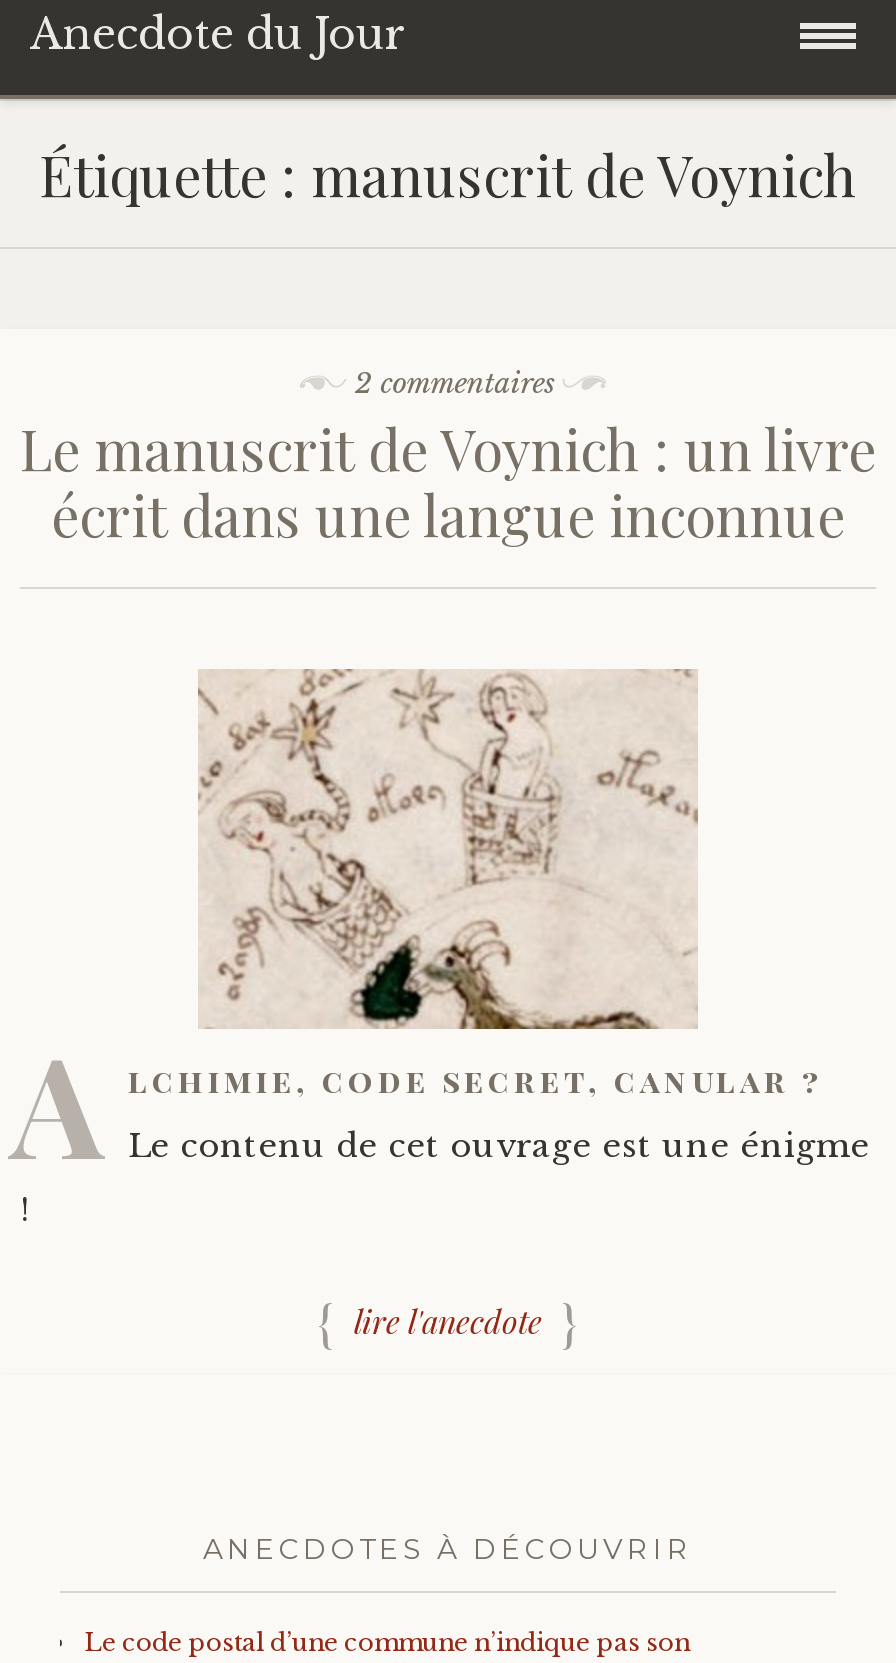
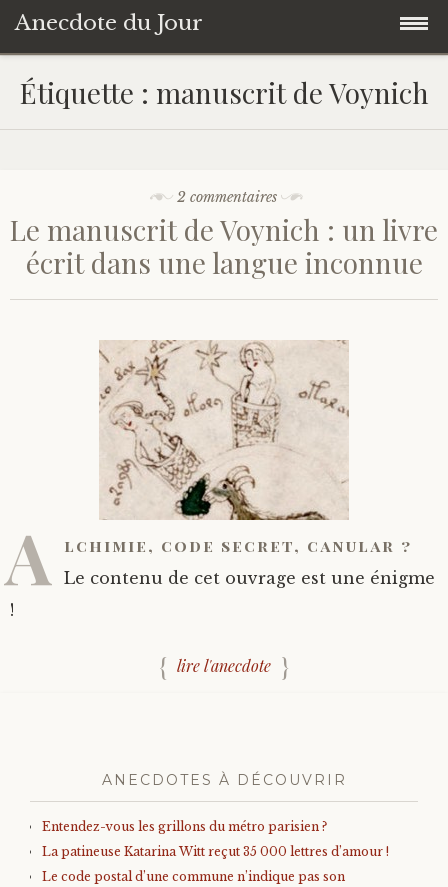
+ Entendez-vous les grillons du métro parisien ?
+ La patineuse Katarina Witt reçut 35 000 lettres d’amour !
